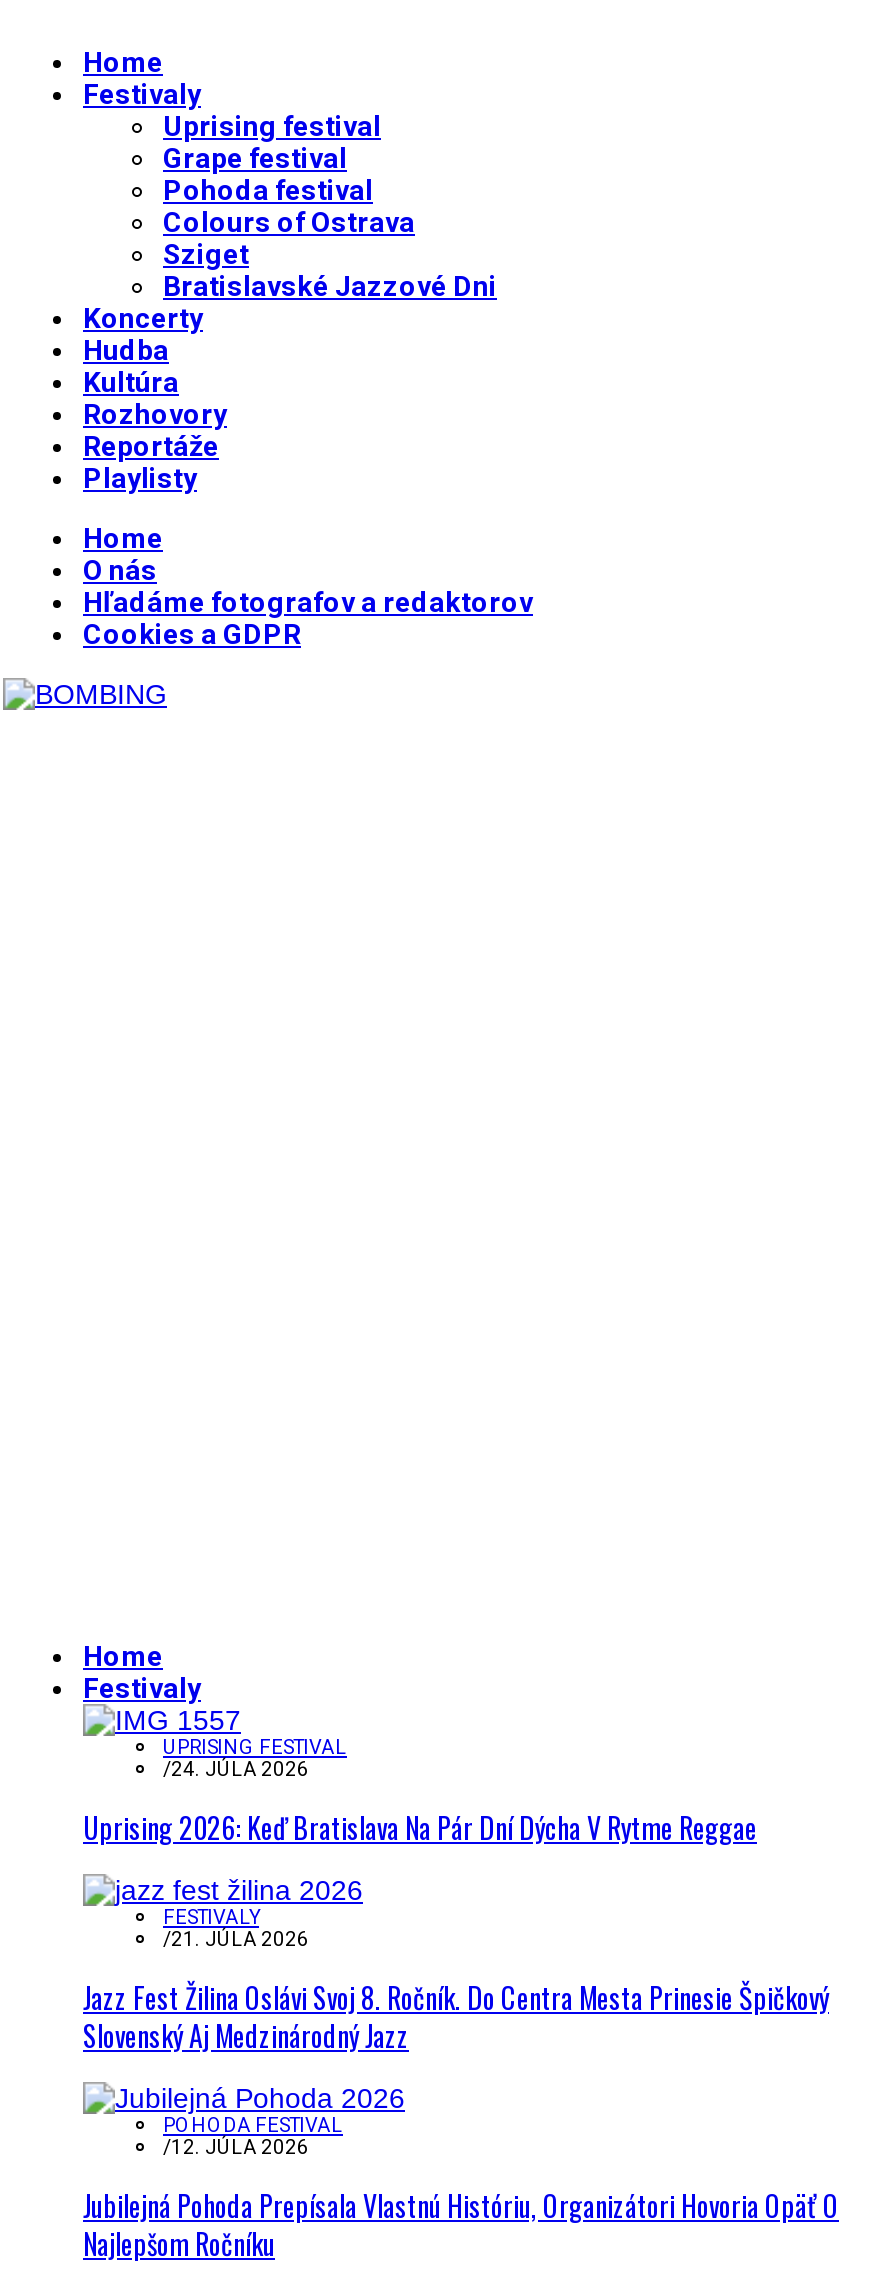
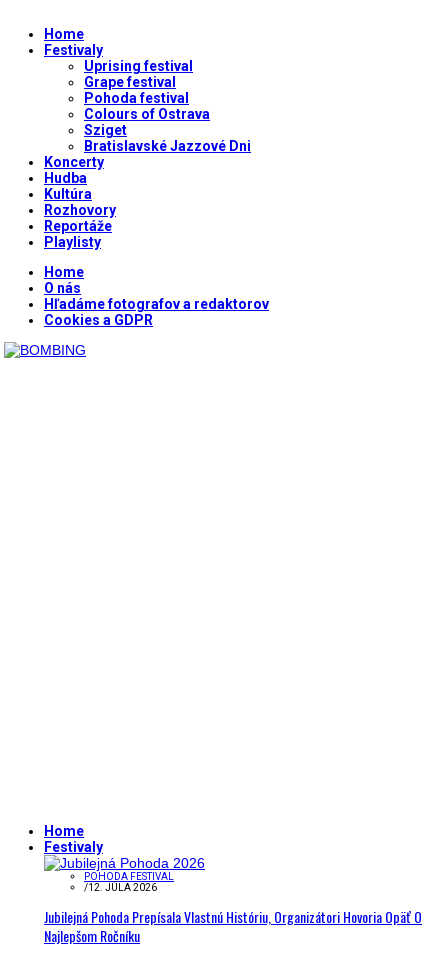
- UPRISING FESTIVAL
- /24. JÚLA 2026
- Uprising 2026: Keď Bratislava Na Pár Dní Dýcha V Rytme Reggae
- FESTIVALY
- /21. JÚLA 2026
- Jazz Fest Žilina Oslávi Svoj 8. Ročník. Do Centra Mesta Prinesie Špičkový
- Slovenský Aj Medzinárodný Jazz
